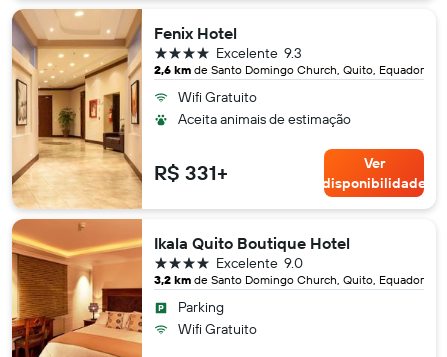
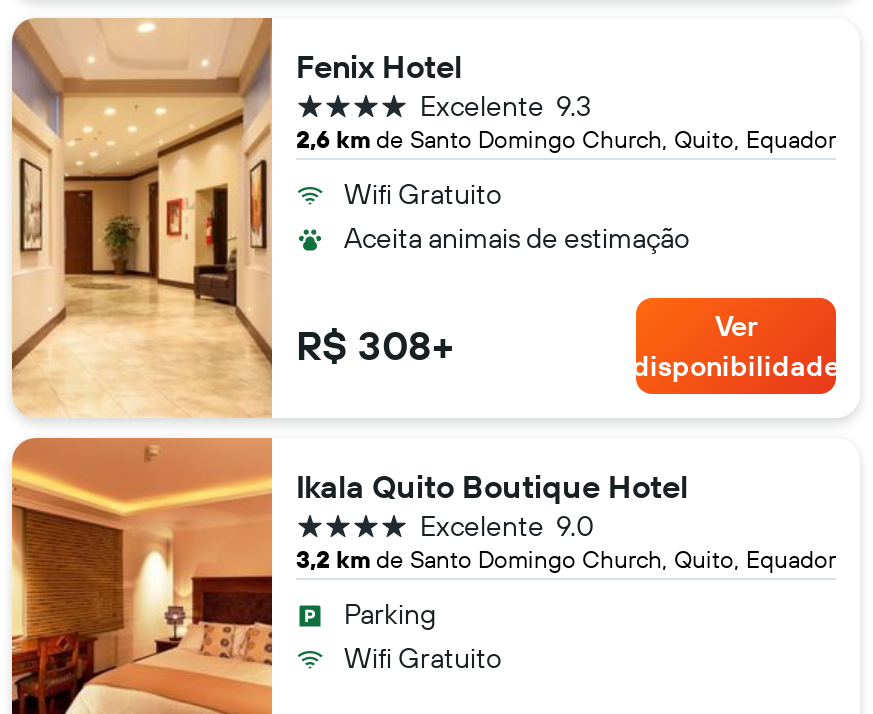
- R$ 331+
+ R$ 308+
